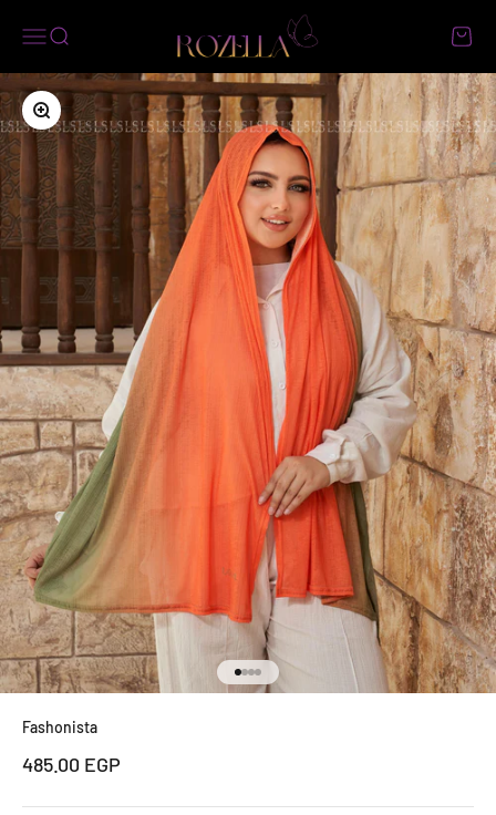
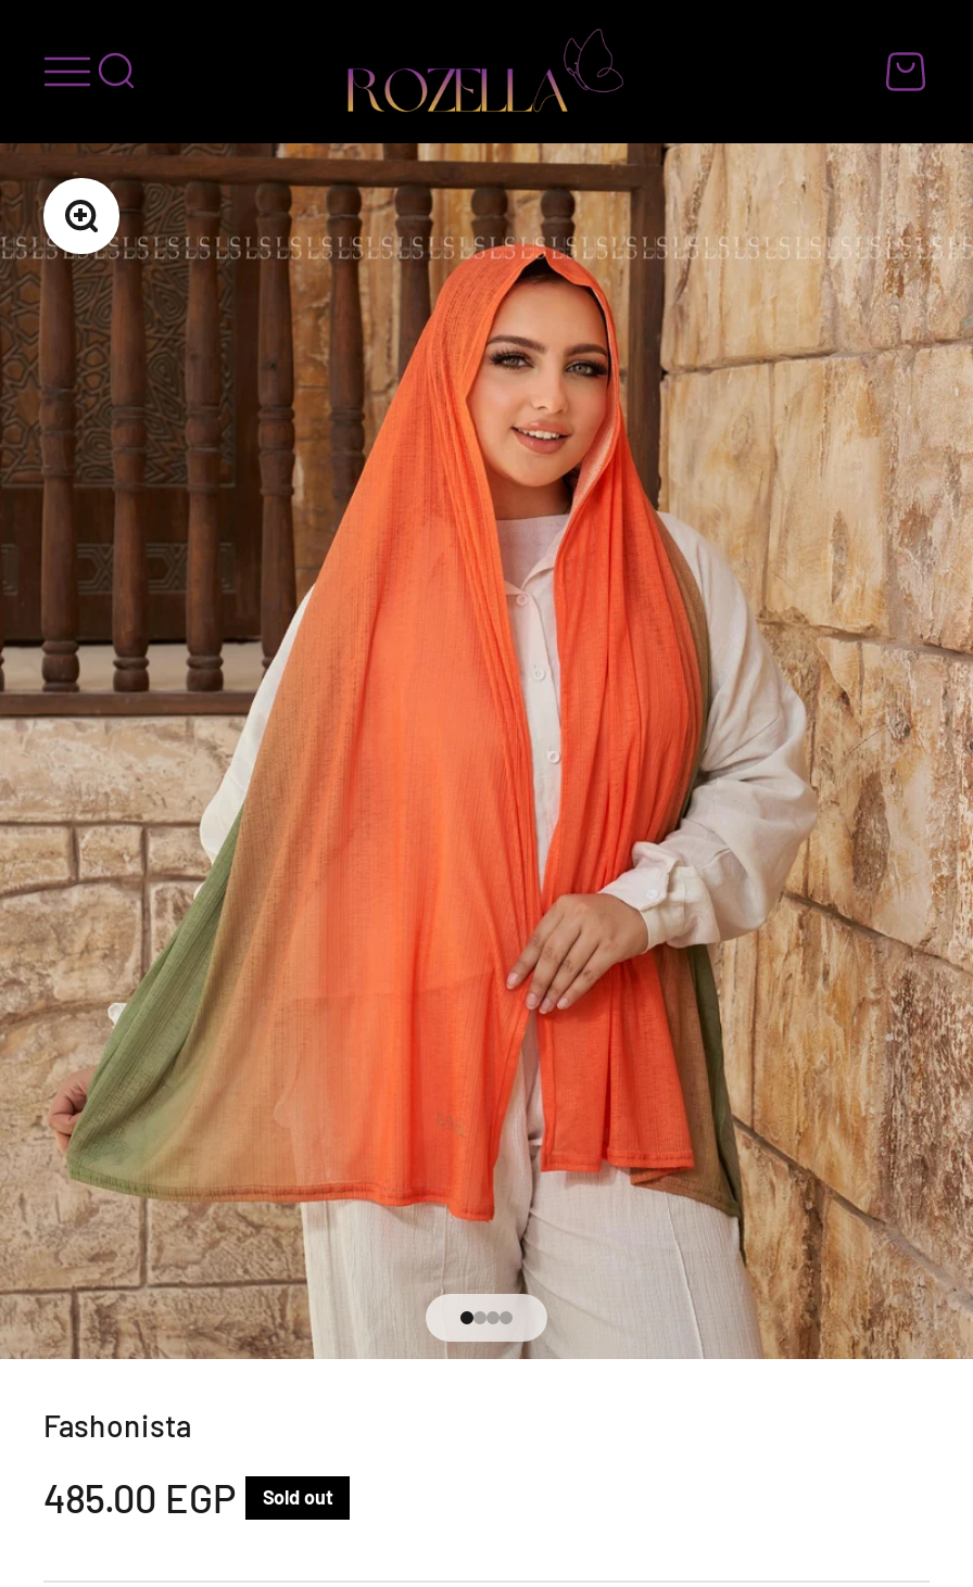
+ Sold out
